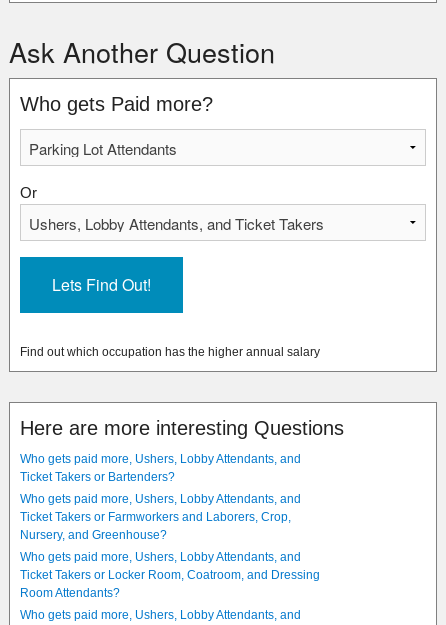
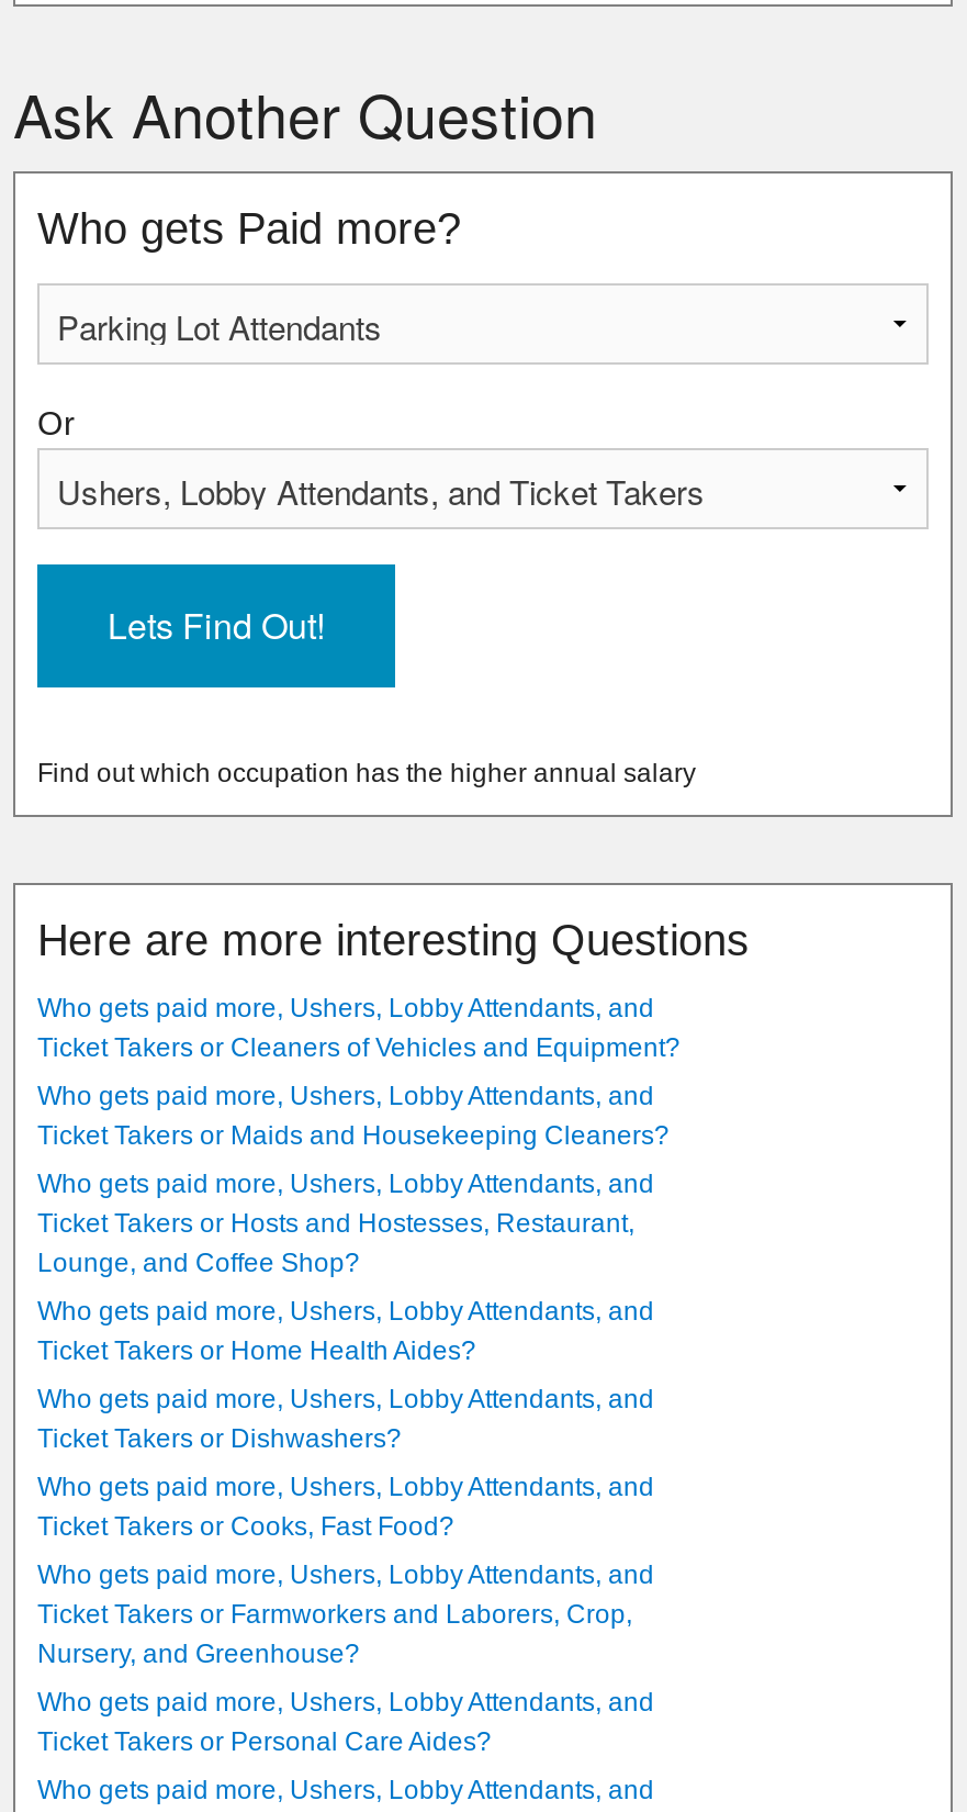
- Ticket Takers or Bartenders?
+ Ticket Takers or Cleaners of Vehicles and Equipment?
+ Who gets paid more, Ushers, Lobby Attendants, and
+ Ticket Takers or Maids and Housekeeping Cleaners?
+ Who gets paid more, Ushers, Lobby Attendants, and
+ Ticket Takers or Hosts and Hostesses, Restaurant,
+ Lounge, and Coffee Shop?
+ Who gets paid more, Ushers, Lobby Attendants, and
+ Ticket Takers or Home Health Aides?
+ Who gets paid more, Ushers, Lobby Attendants, and
+ Ticket Takers or Dishwashers?
+ Who gets paid more, Ushers, Lobby Attendants, and
+ Ticket Takers or Cooks, Fast Food?

moved down: Who gets paid more, Ushers, Lobby Attendants, and | Ticket Takers or Farmworkers and Laborers, Crop, | Nursery, and Greenhouse? | Who gets paid more, Ushers, Lobby Attendants, and

- Ticket Takers or Locker Room, Coatroom, and Dressing
- Room Attendants?
+ Ticket Takers or Personal Care Aides?
